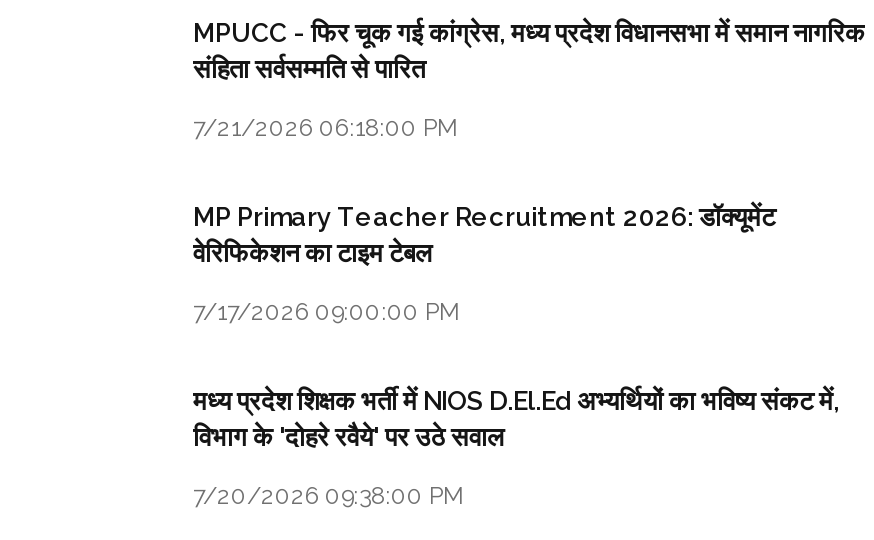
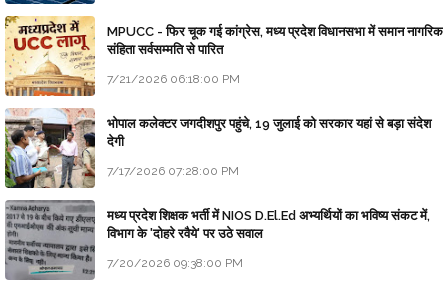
+ [image]

+ [image]

+ [image]

- MP Primary Teacher Recruitment 2026: डॉक्यूमेंट
- वेरिफिकेशन का टाइम टेबल
+ भोपाल कलेक्टर जगदीशपुर पहुंचे, 19 जुलाई को सरकार यहां से बड़ा संदेश
+ देगी

- 7/17/2026 09:00:00 PM
+ 7/17/2026 07:28:00 PM
